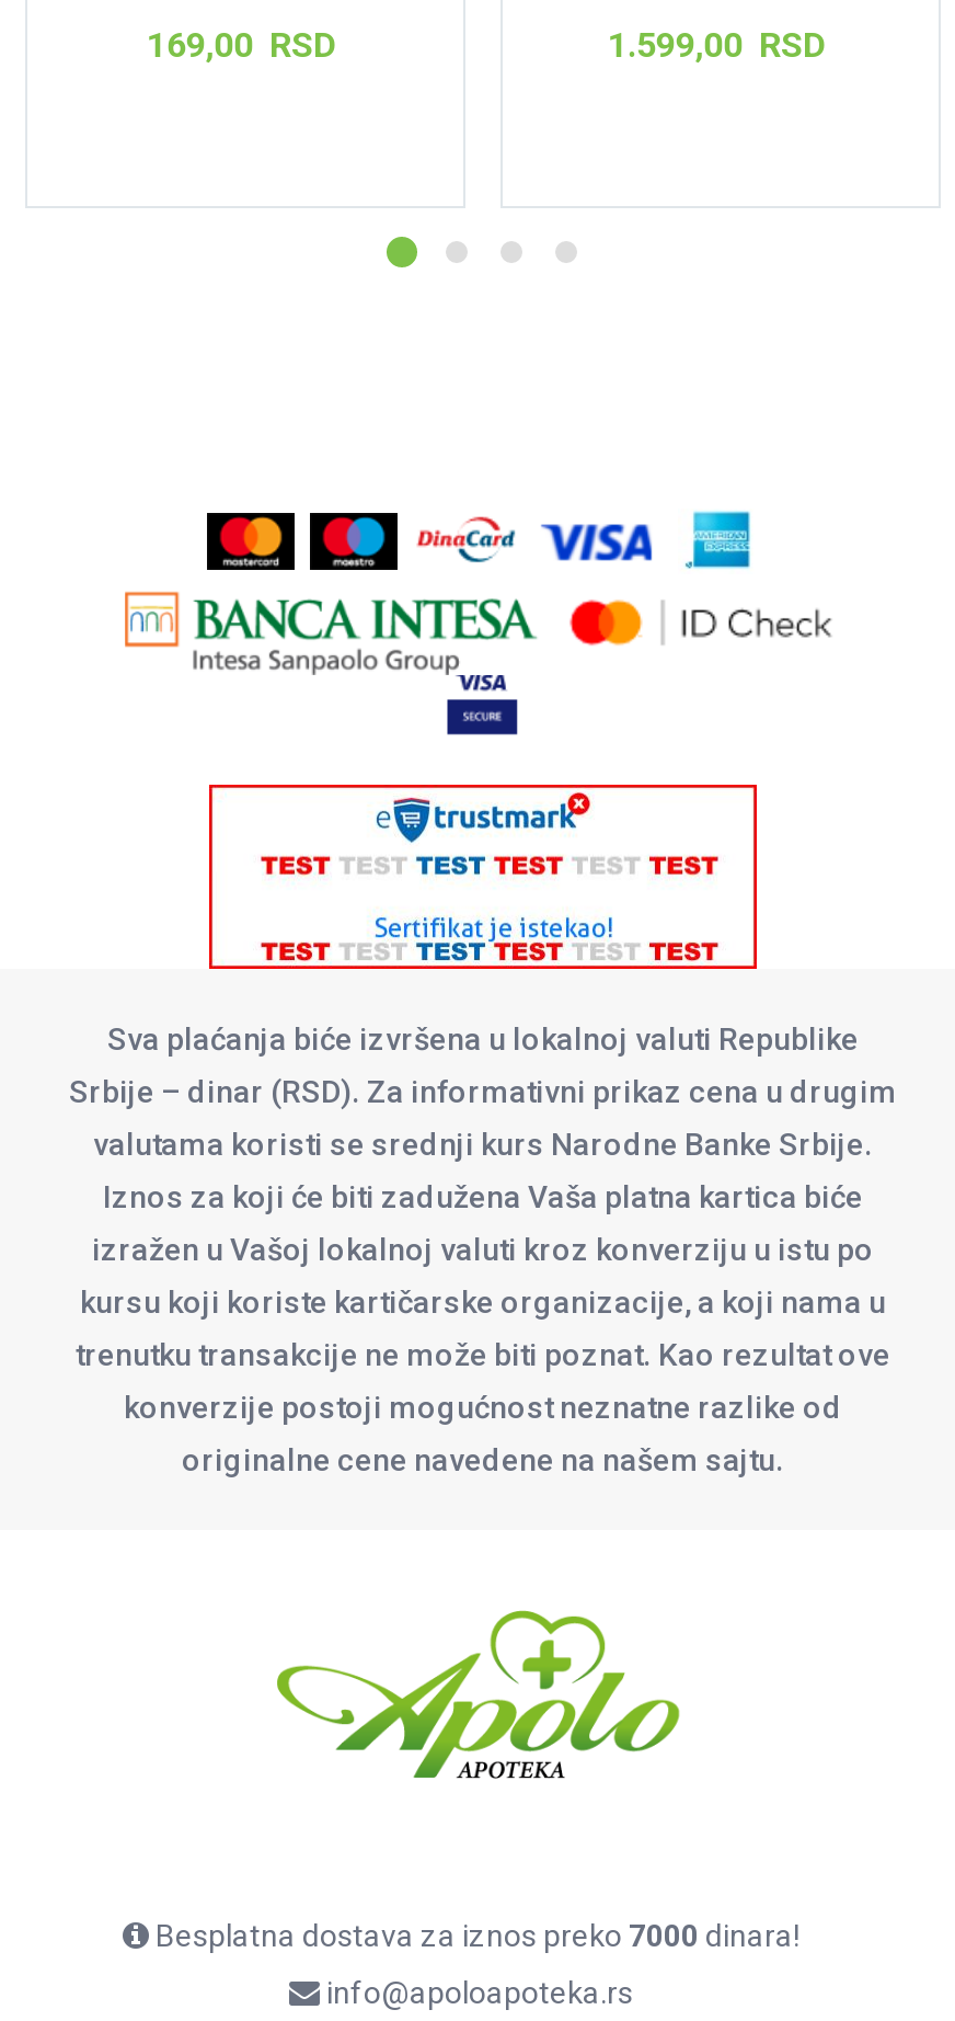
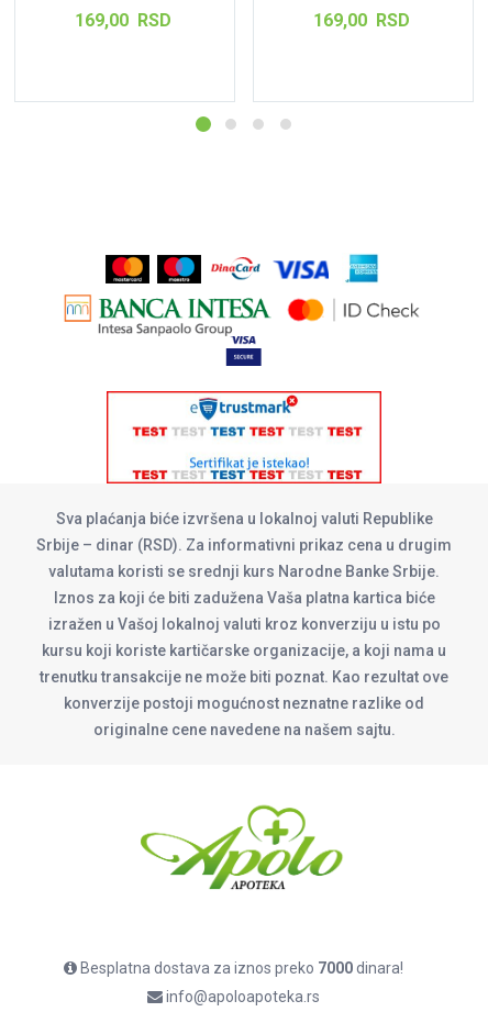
- 1.599,00 RSD
+ 169,00 RSD
